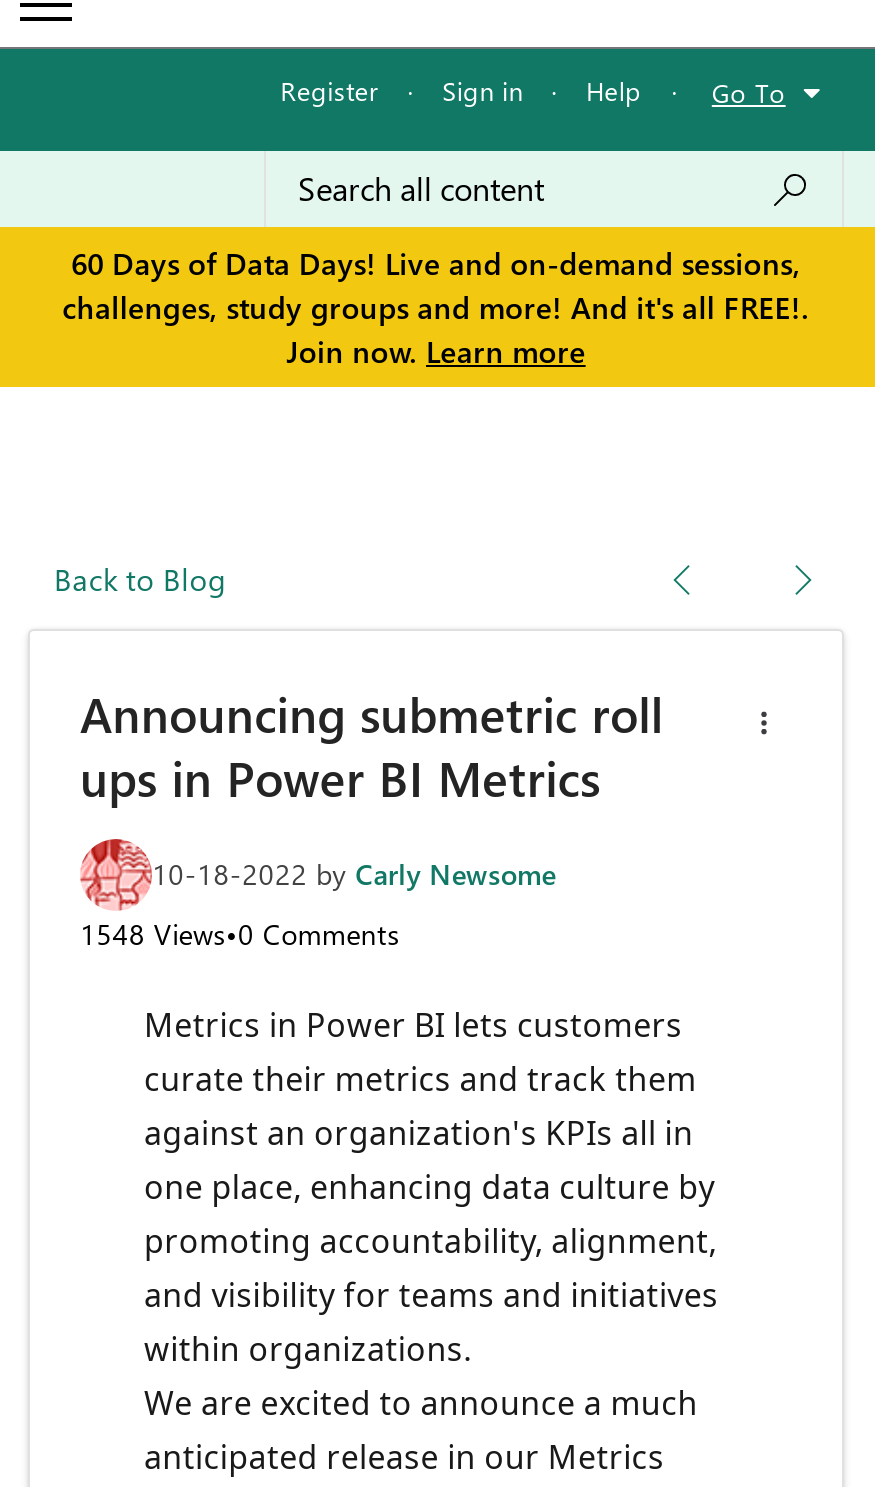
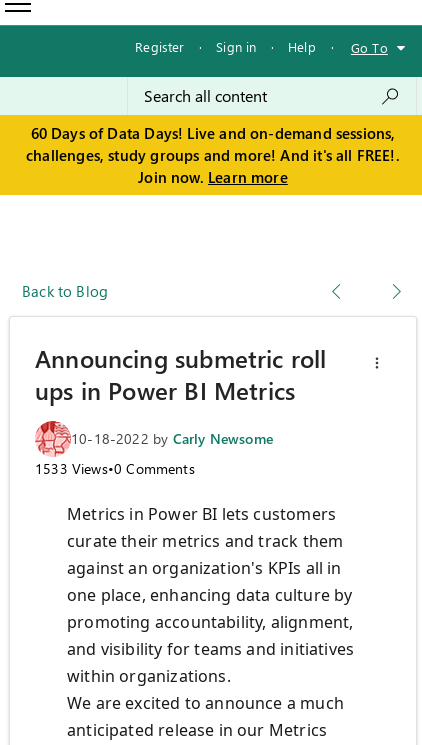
- 1548 Views•0 Comments
+ 1533 Views•0 Comments
